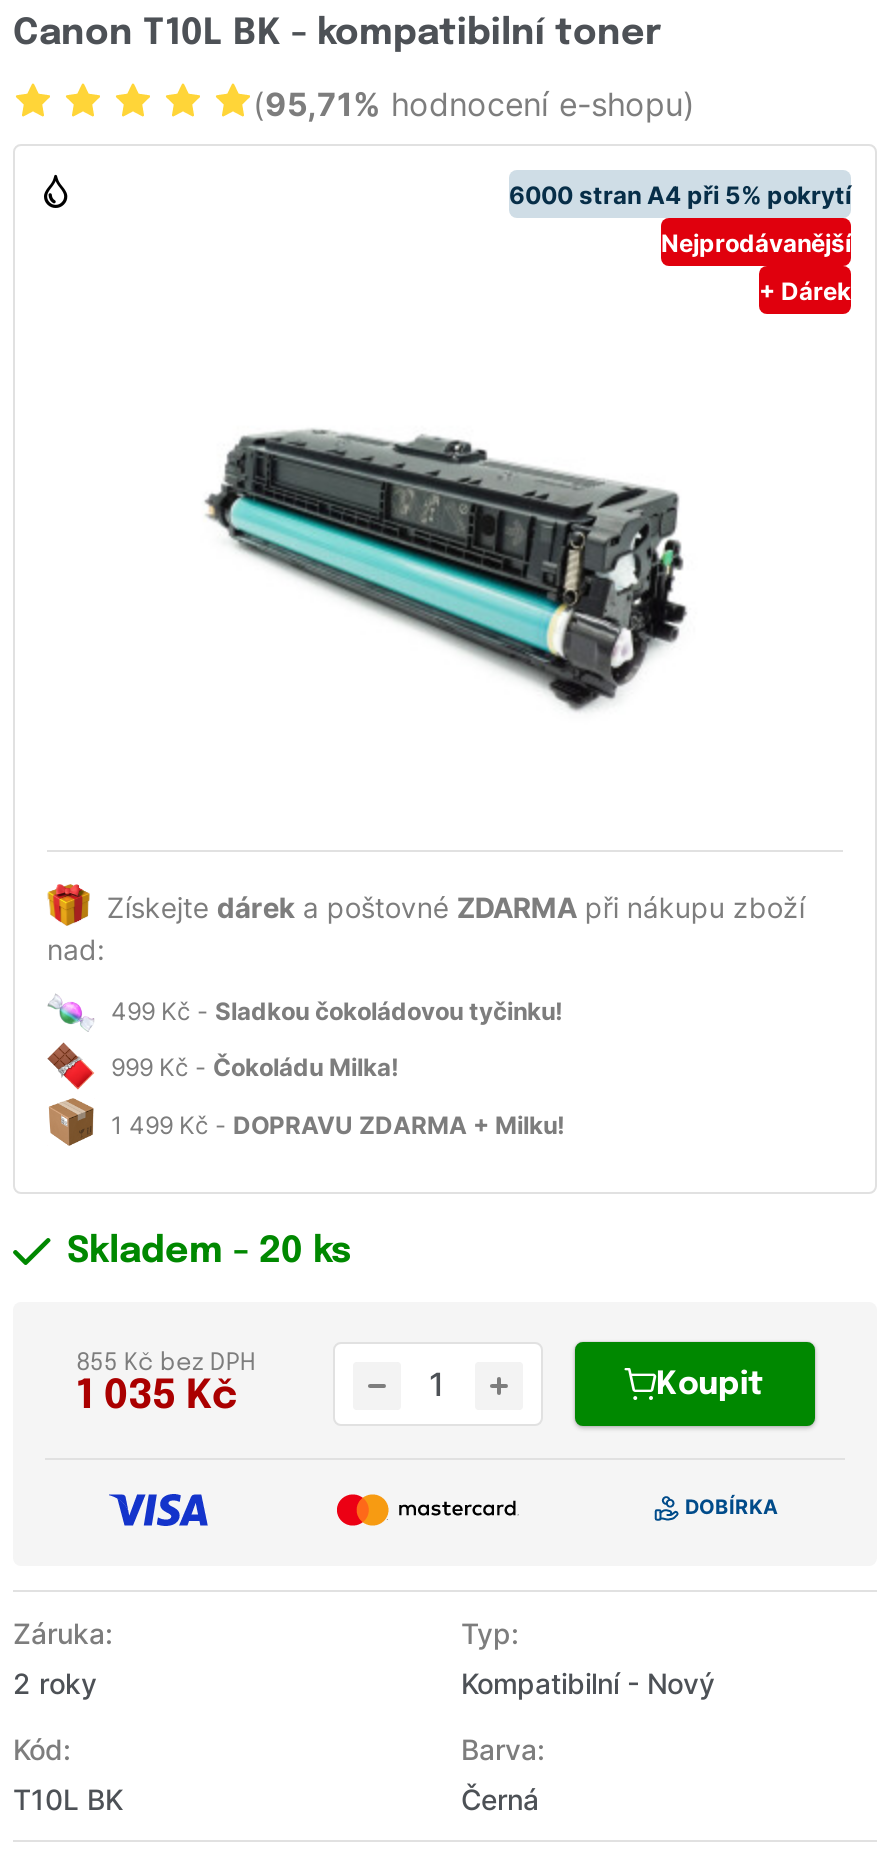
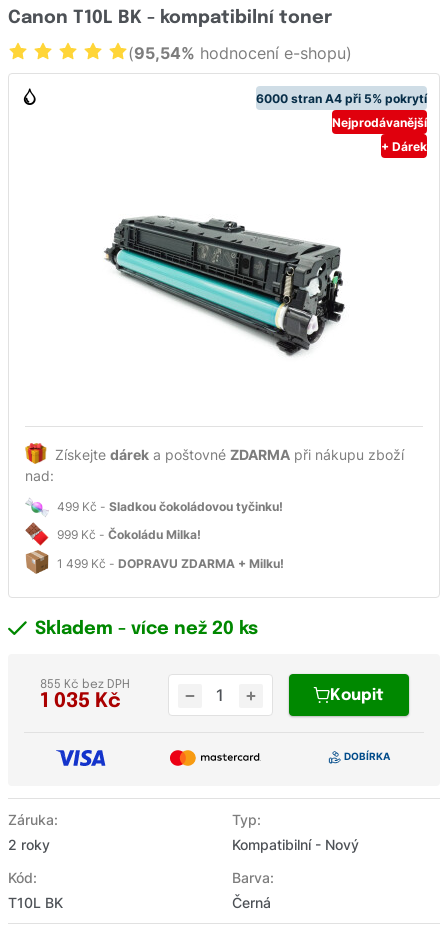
- (95,71% hodnocení e-shopu)
+ (95,54% hodnocení e-shopu)

- Skladem - 20 ks
+ Skladem - více než 20 ks
